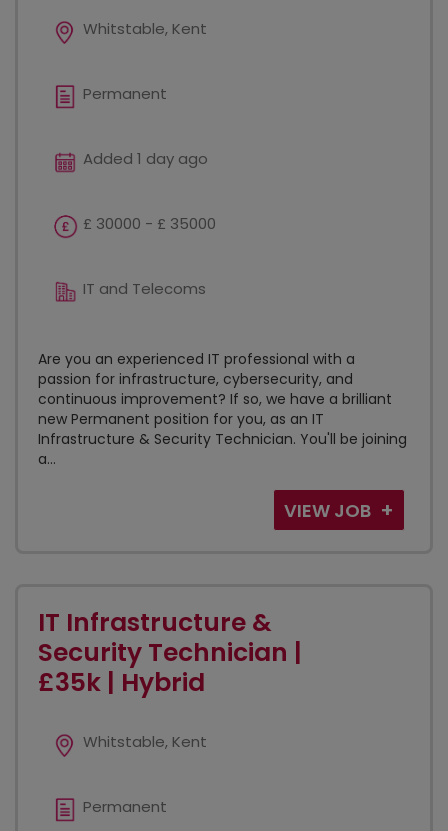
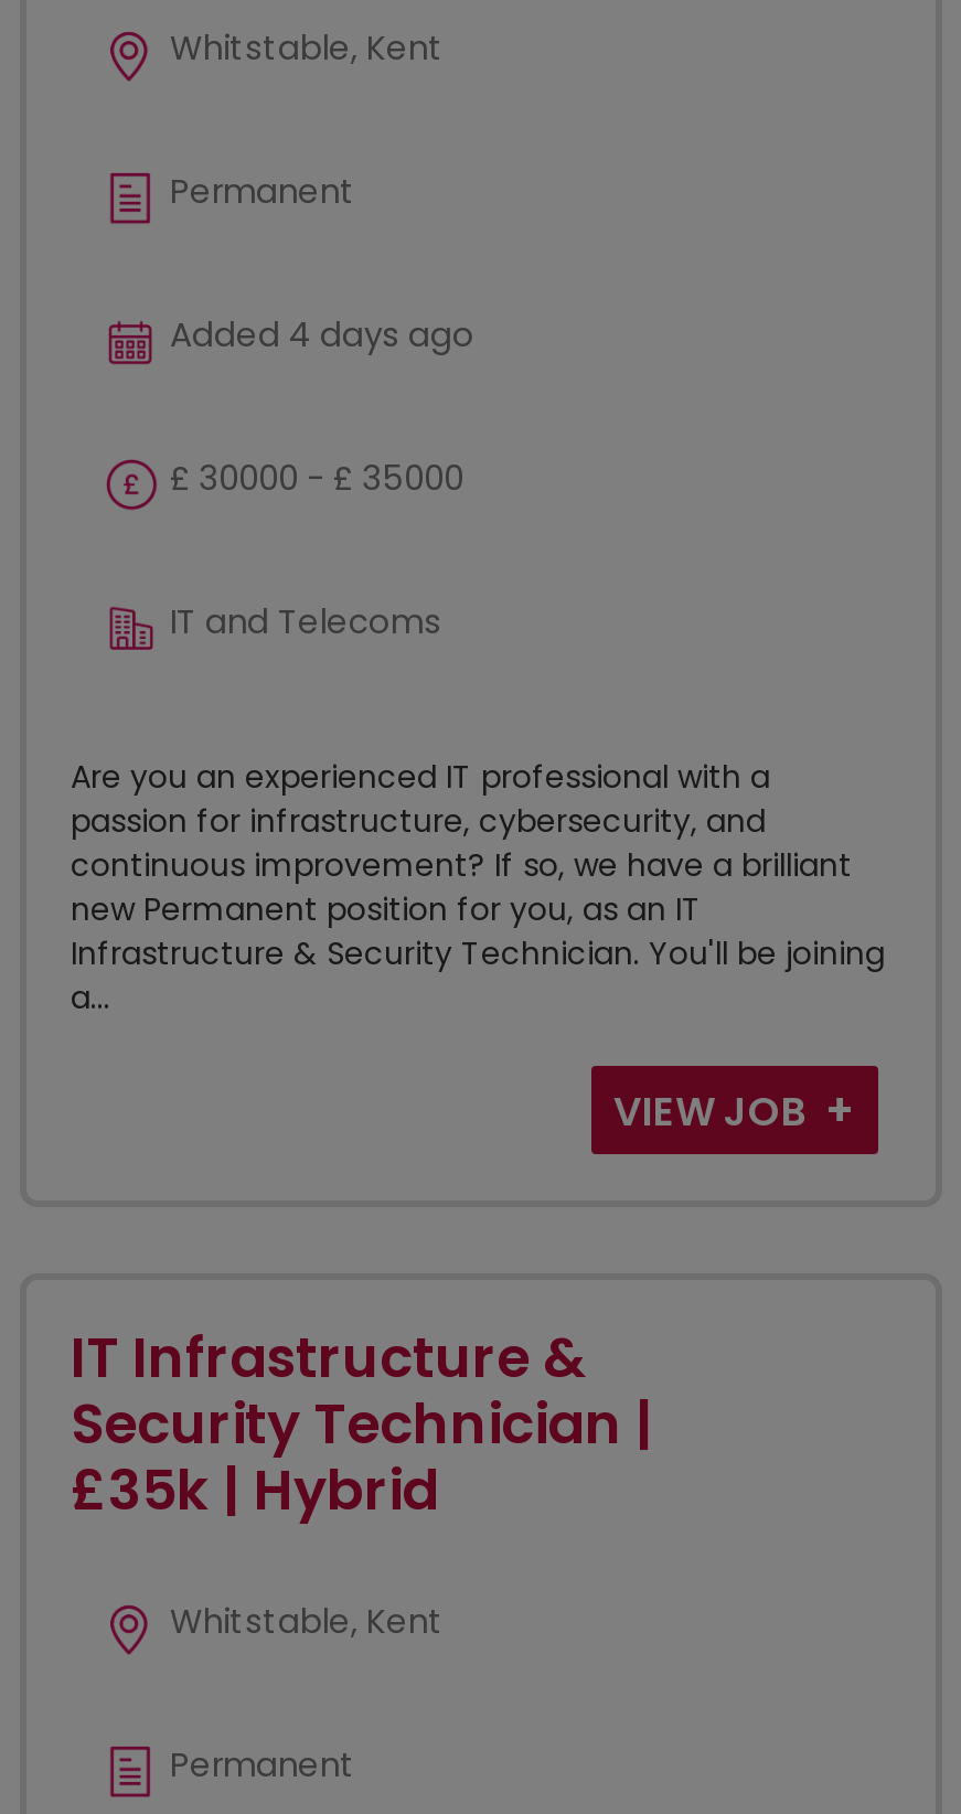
- Added 1 day ago
+ Added 4 days ago
